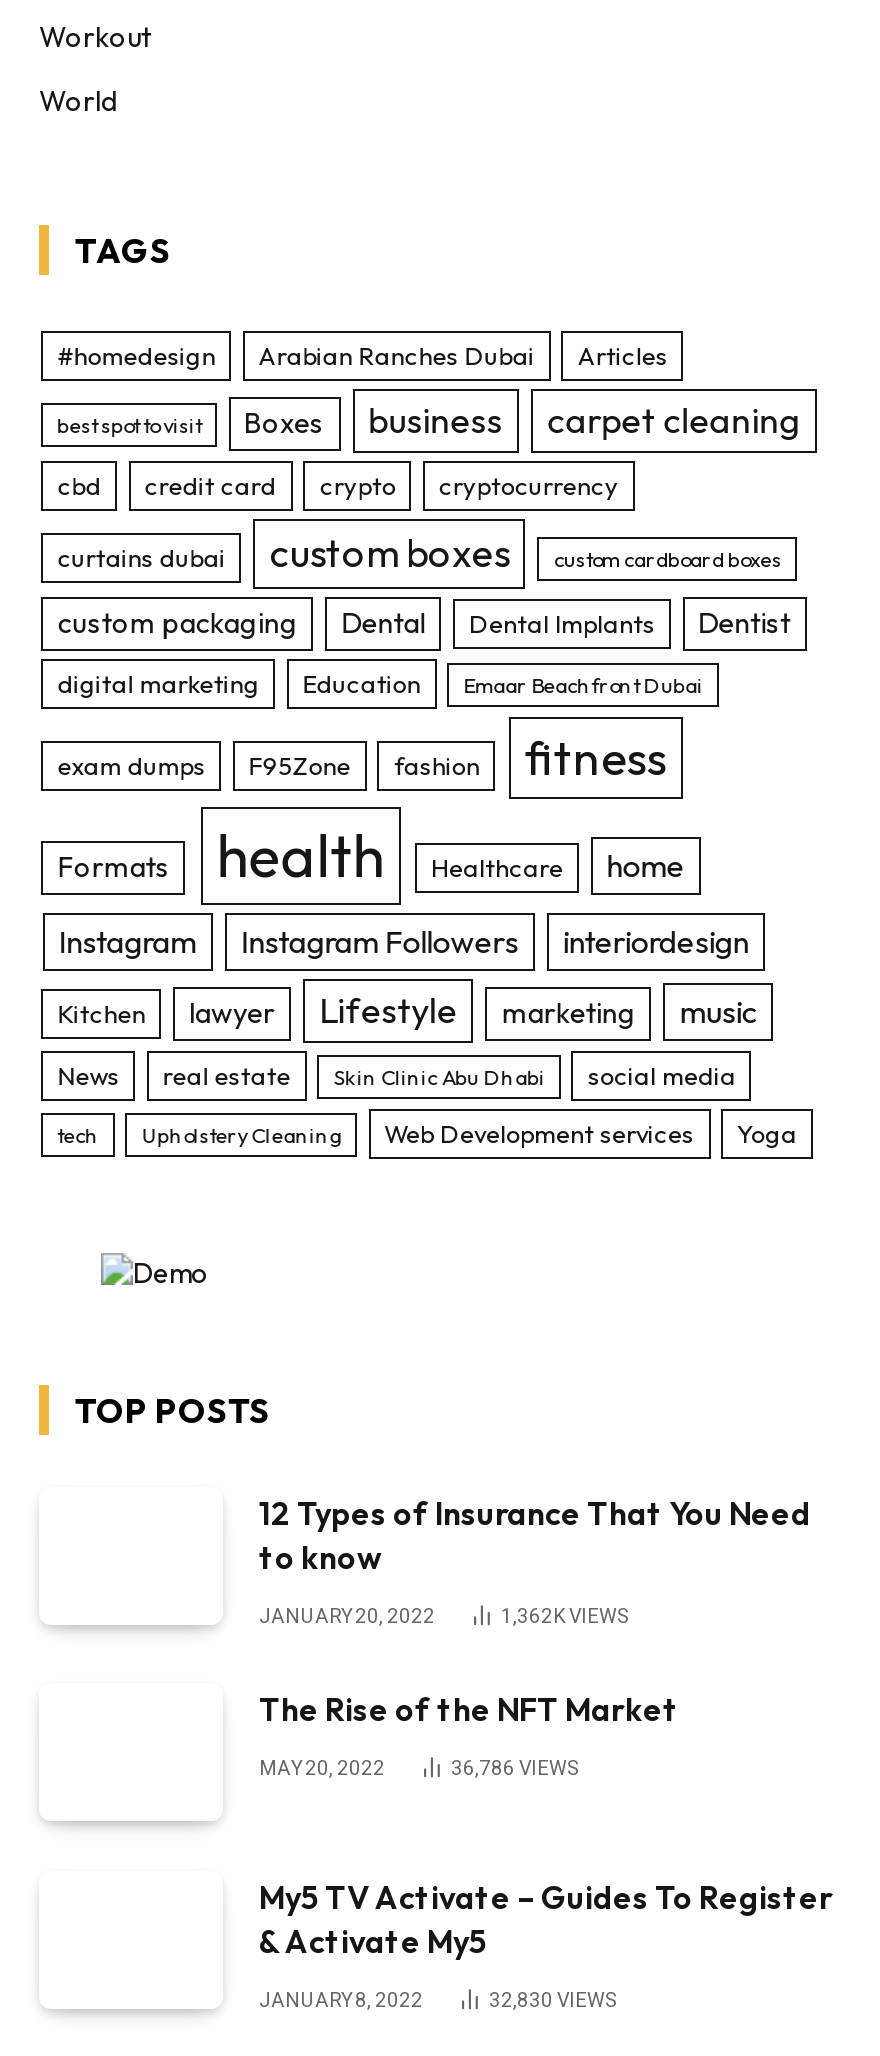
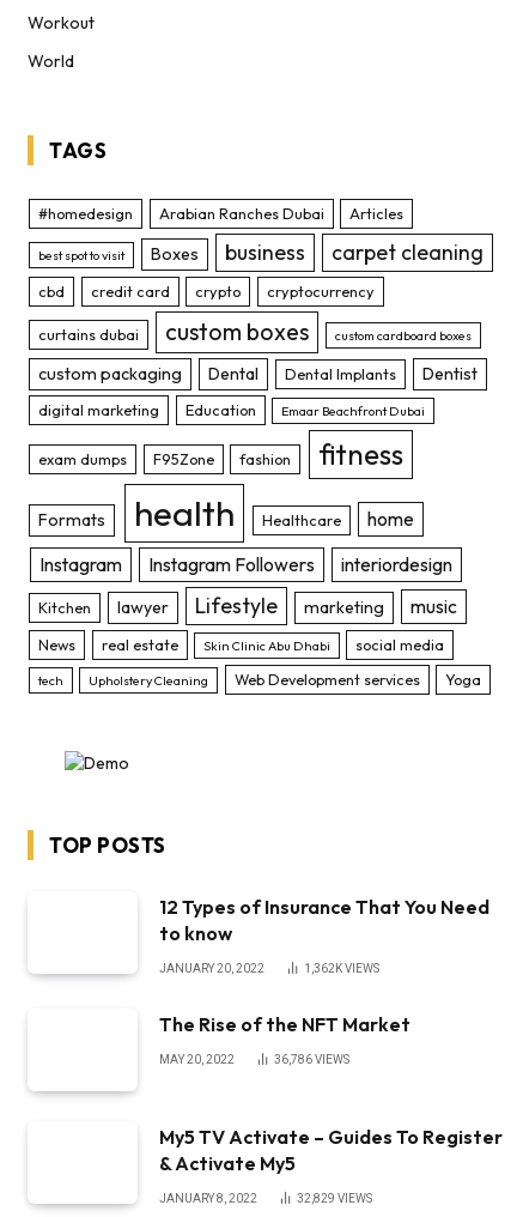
- 32,830 VIEWS
+ 32,829 VIEWS
